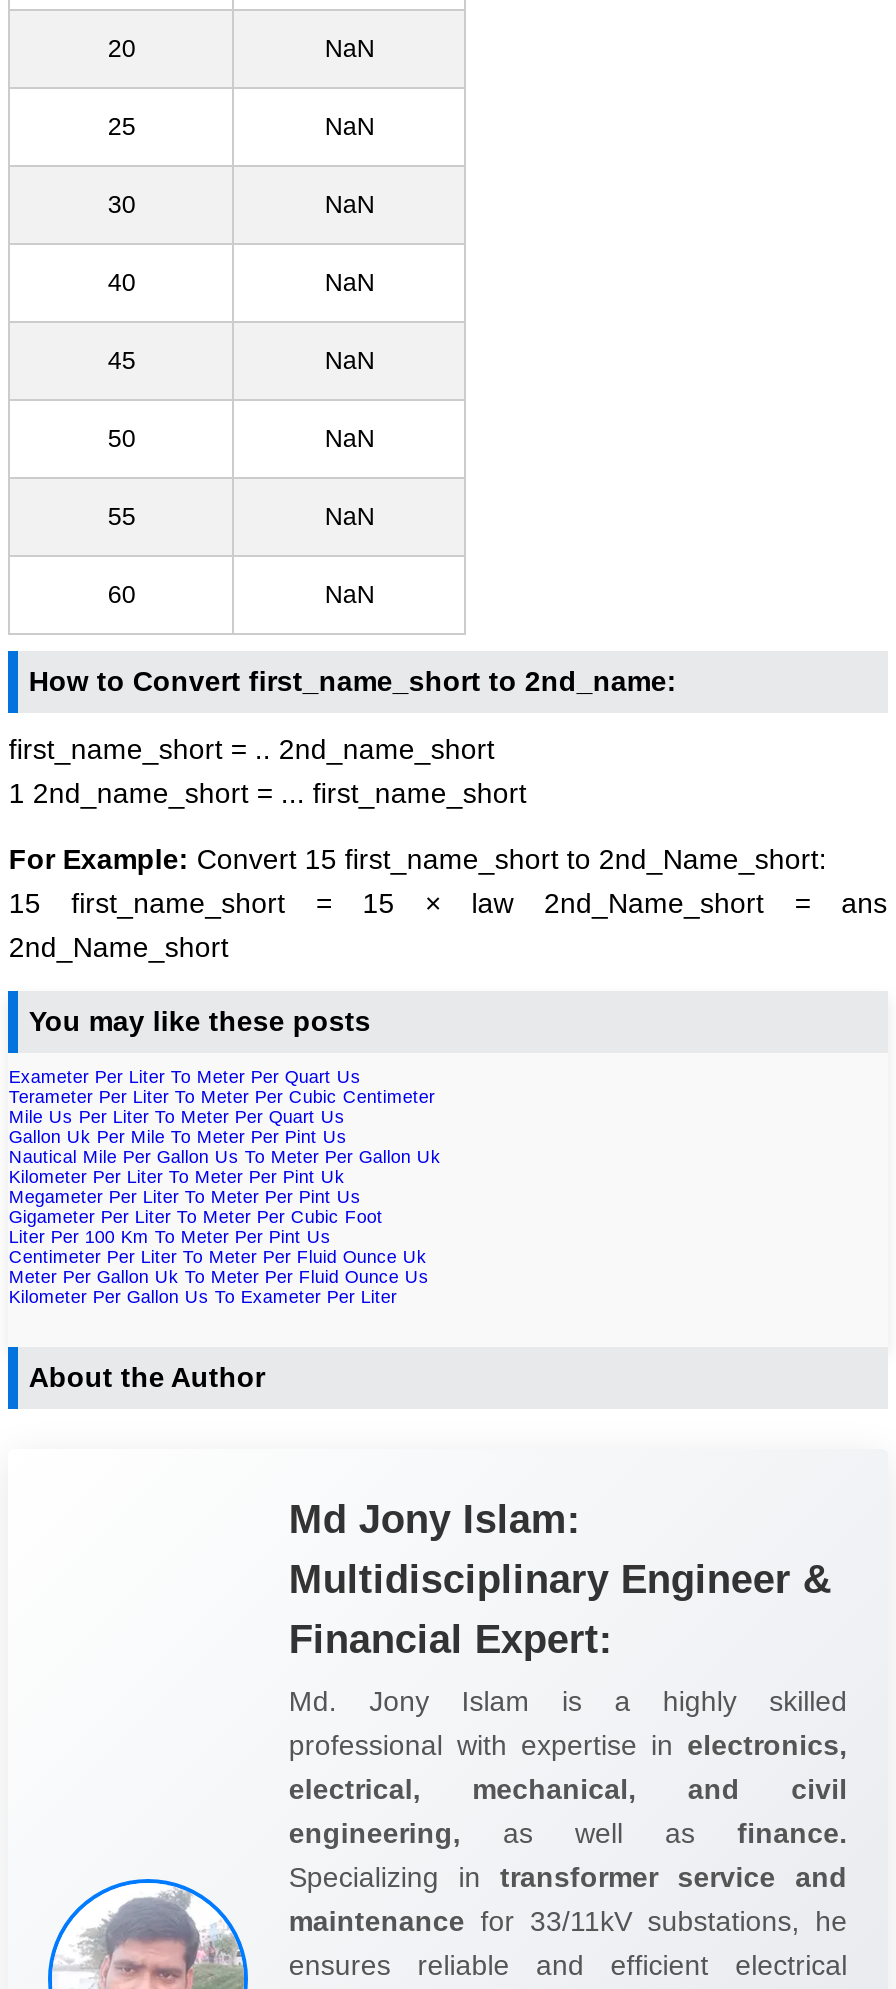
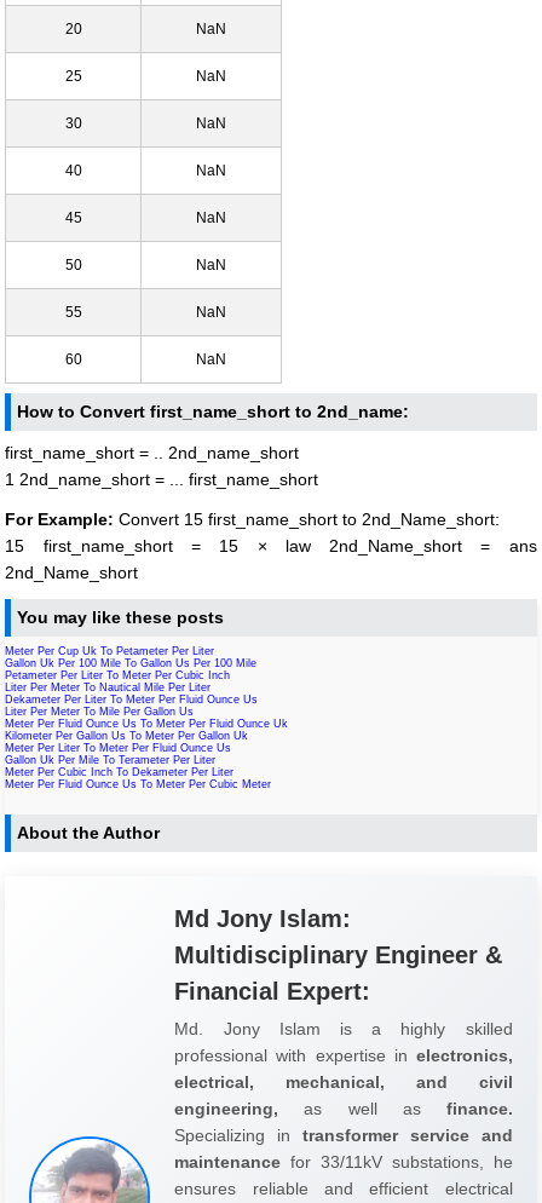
- Exameter Per Liter To Meter Per Quart Us
- Terameter Per Liter To Meter Per Cubic Centimeter
- Mile Us Per Liter To Meter Per Quart Us
- Gallon Uk Per Mile To Meter Per Pint Us
- Nautical Mile Per Gallon Us To Meter Per Gallon Uk
- Kilometer Per Liter To Meter Per Pint Uk
- Megameter Per Liter To Meter Per Pint Us
- Gigameter Per Liter To Meter Per Cubic Foot
- Liter Per 100 Km To Meter Per Pint Us
- Centimeter Per Liter To Meter Per Fluid Ounce Uk
- Meter Per Gallon Uk To Meter Per Fluid Ounce Us
- Kilometer Per Gallon Us To Exameter Per Liter
+ Meter Per Cup Uk To Petameter Per Liter
+ Gallon Uk Per 100 Mile To Gallon Us Per 100 Mile
+ Petameter Per Liter To Meter Per Cubic Inch
+ Liter Per Meter To Nautical Mile Per Liter
+ Dekameter Per Liter To Meter Per Fluid Ounce Us
+ Liter Per Meter To Mile Per Gallon Us
+ Meter Per Fluid Ounce Us To Meter Per Fluid Ounce Uk
+ Kilometer Per Gallon Us To Meter Per Gallon Uk
+ Meter Per Liter To Meter Per Fluid Ounce Us
+ Gallon Uk Per Mile To Terameter Per Liter
+ Meter Per Cubic Inch To Dekameter Per Liter
+ Meter Per Fluid Ounce Us To Meter Per Cubic Meter
